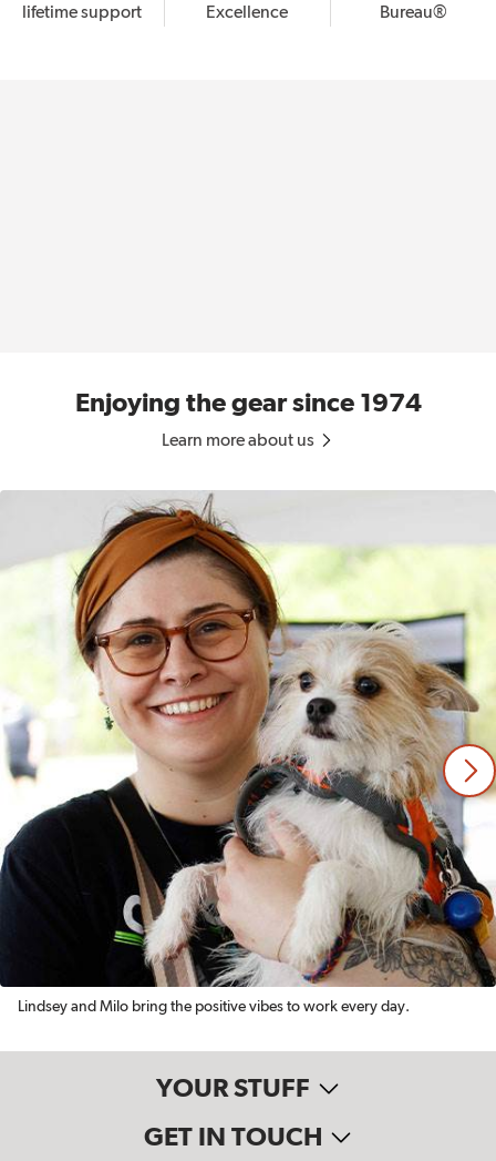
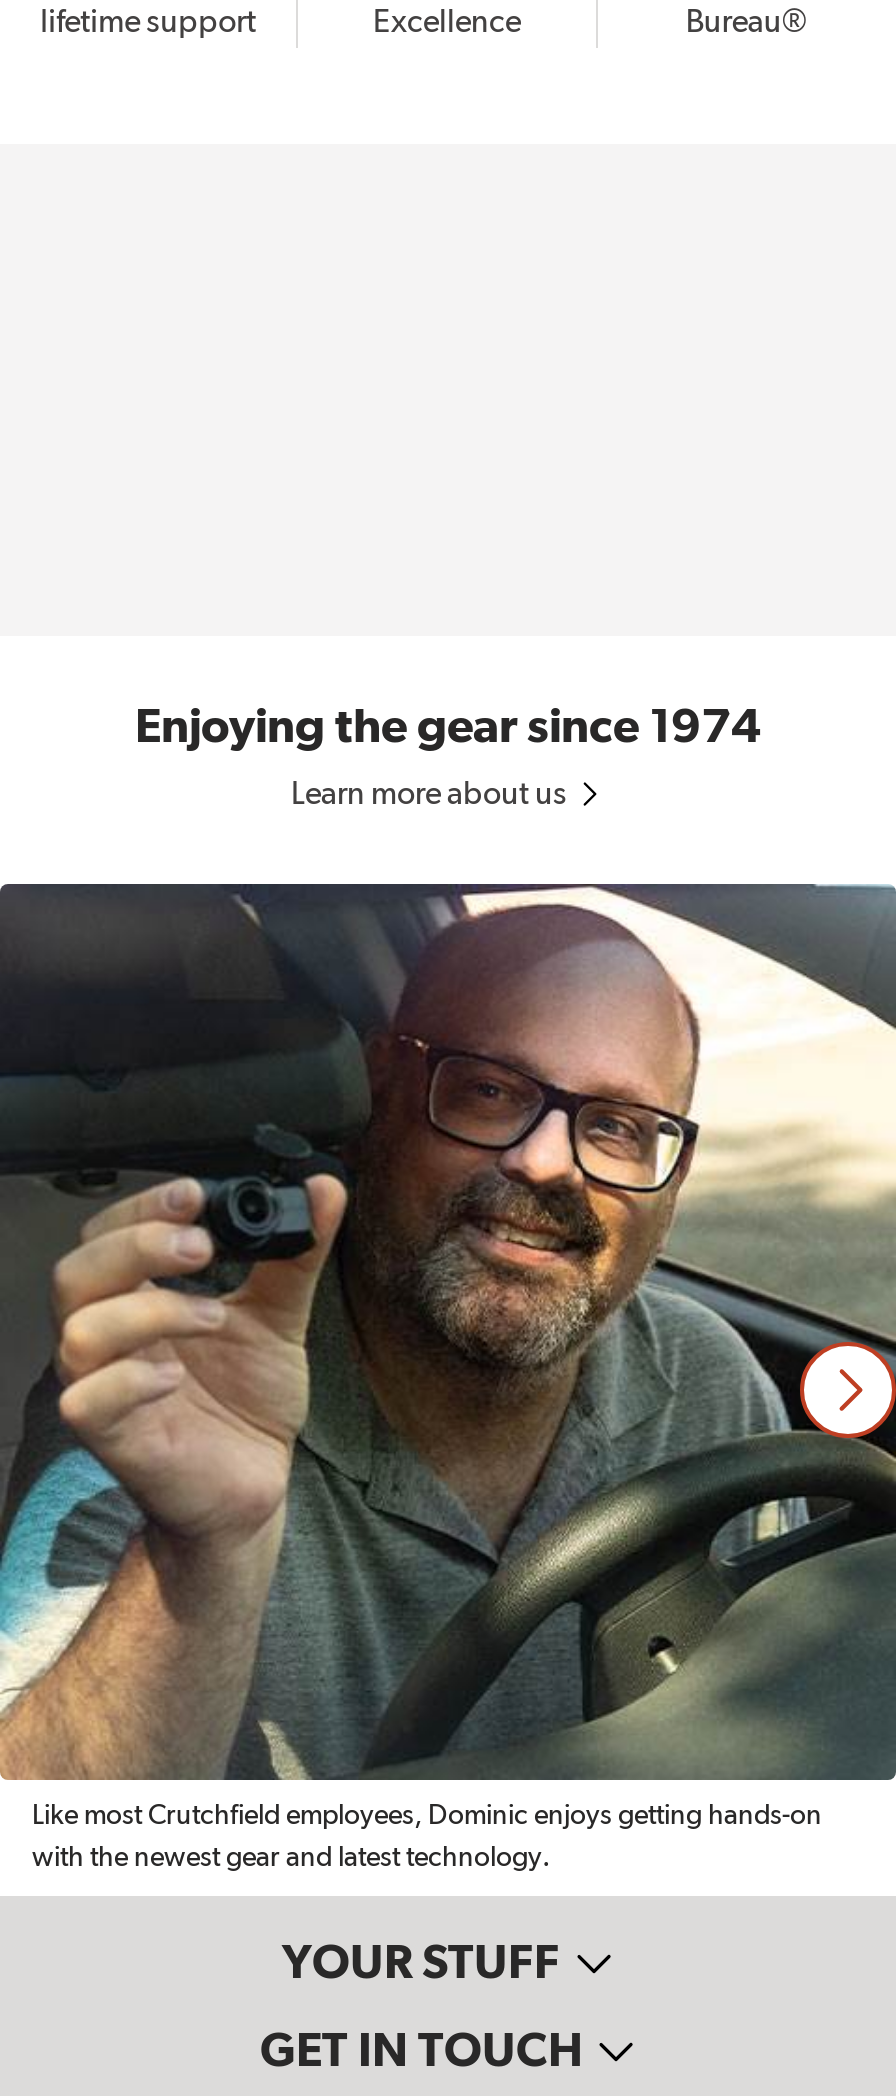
- [image]
- Lindsey and Milo bring the positive vibes to work every day.
+ [image]
+ Like most Crutchfield employees, Dominic enjoys getting hands-on
+ with the newest gear and latest technology.
